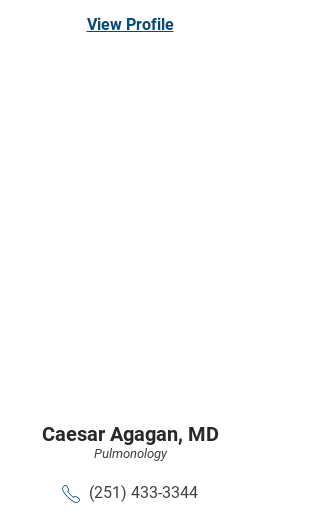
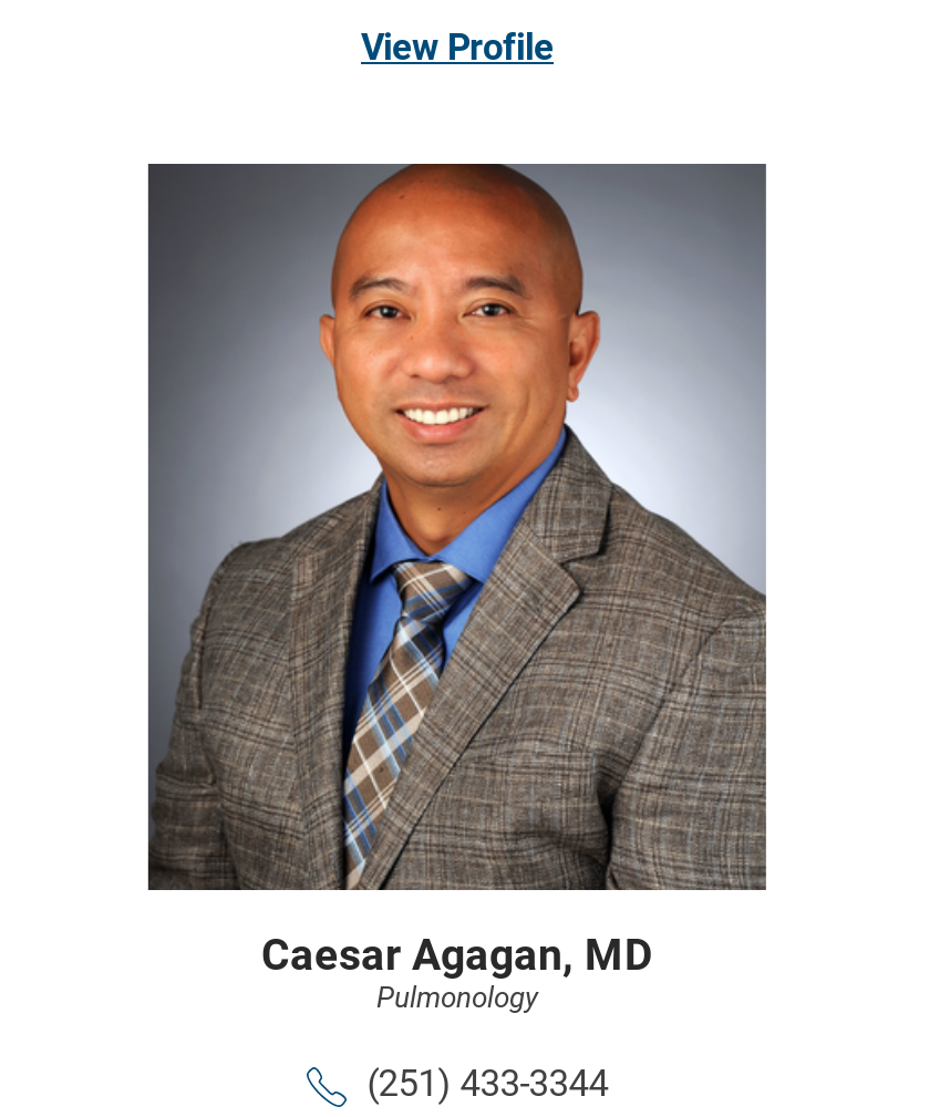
+ [image]
